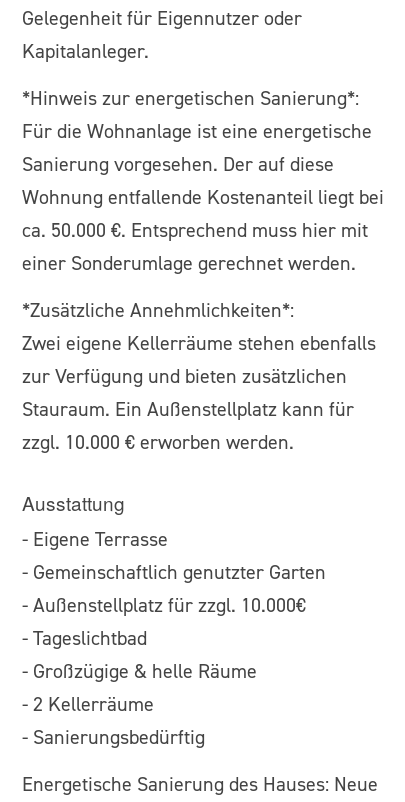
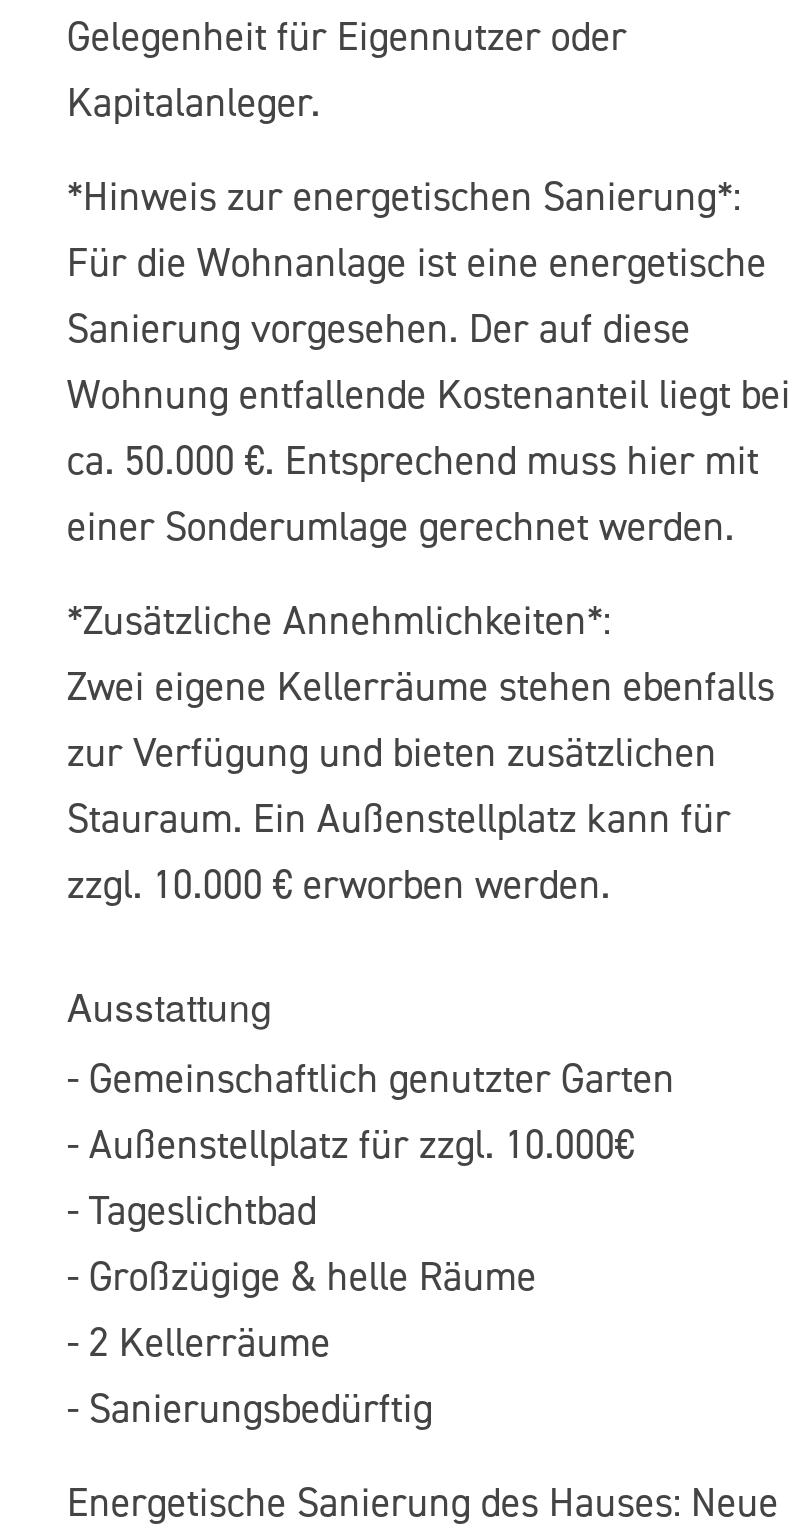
- - Eigene Terrasse
